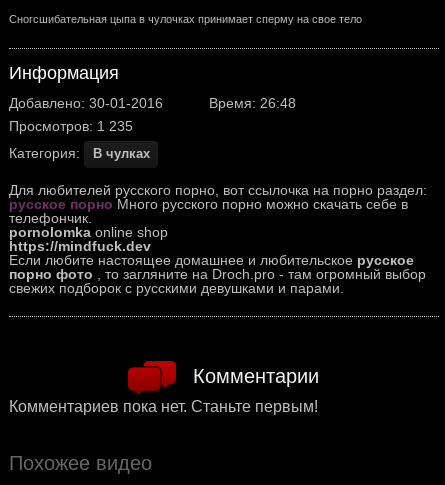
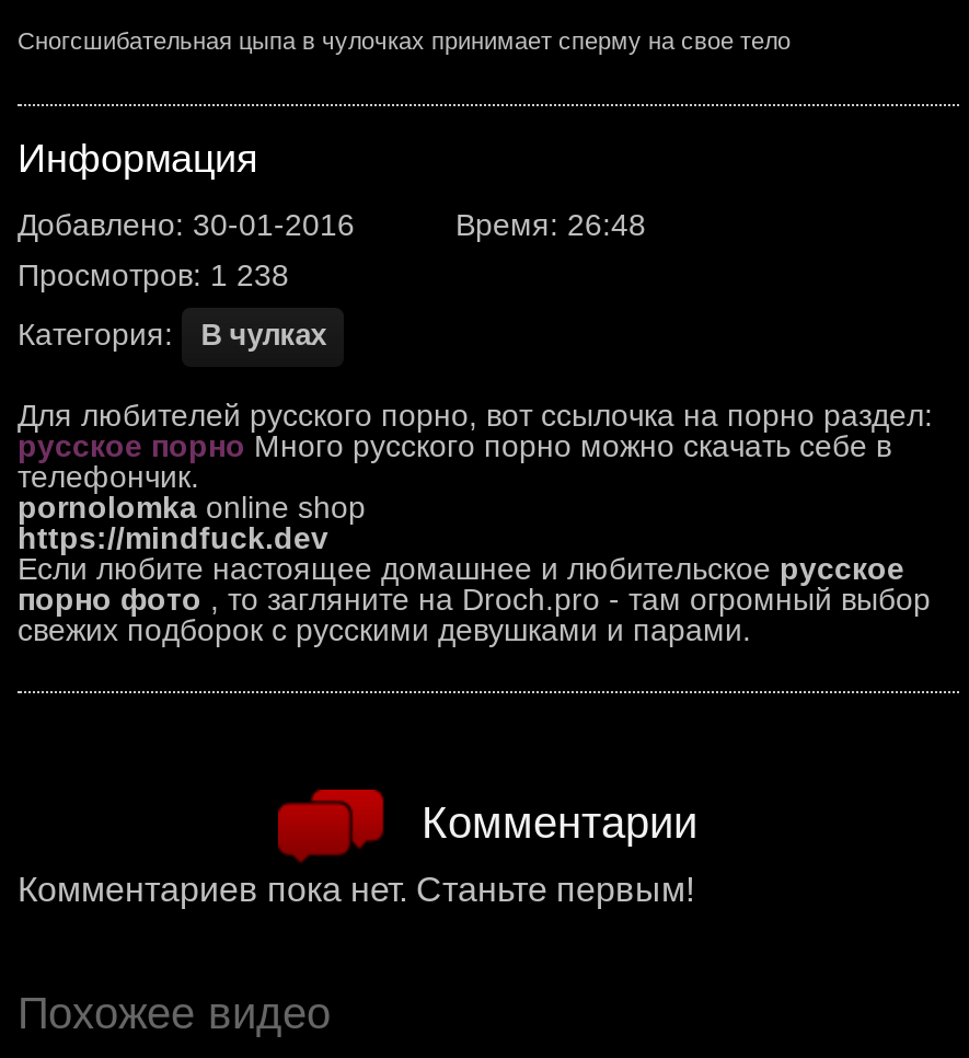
- Просмотров: 1 235
+ Просмотров: 1 238
